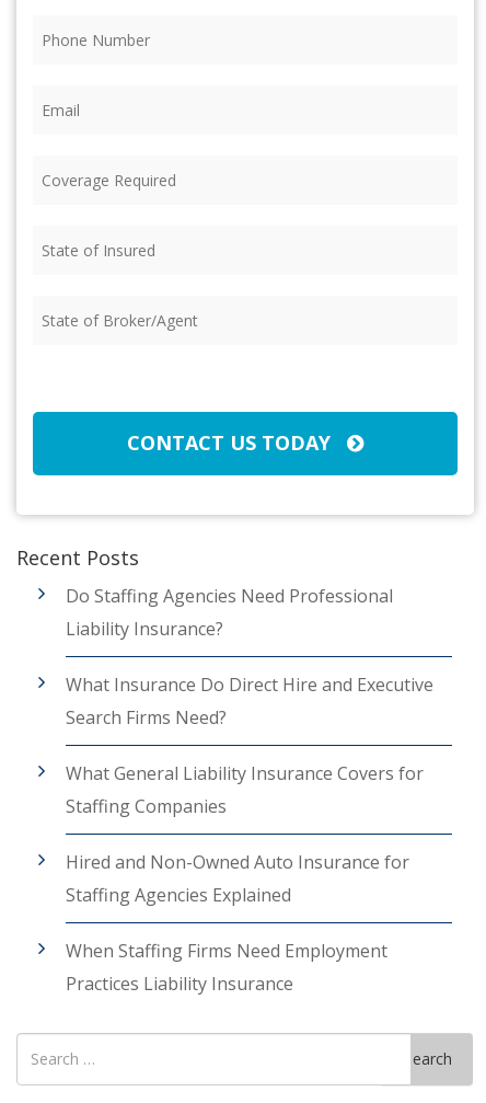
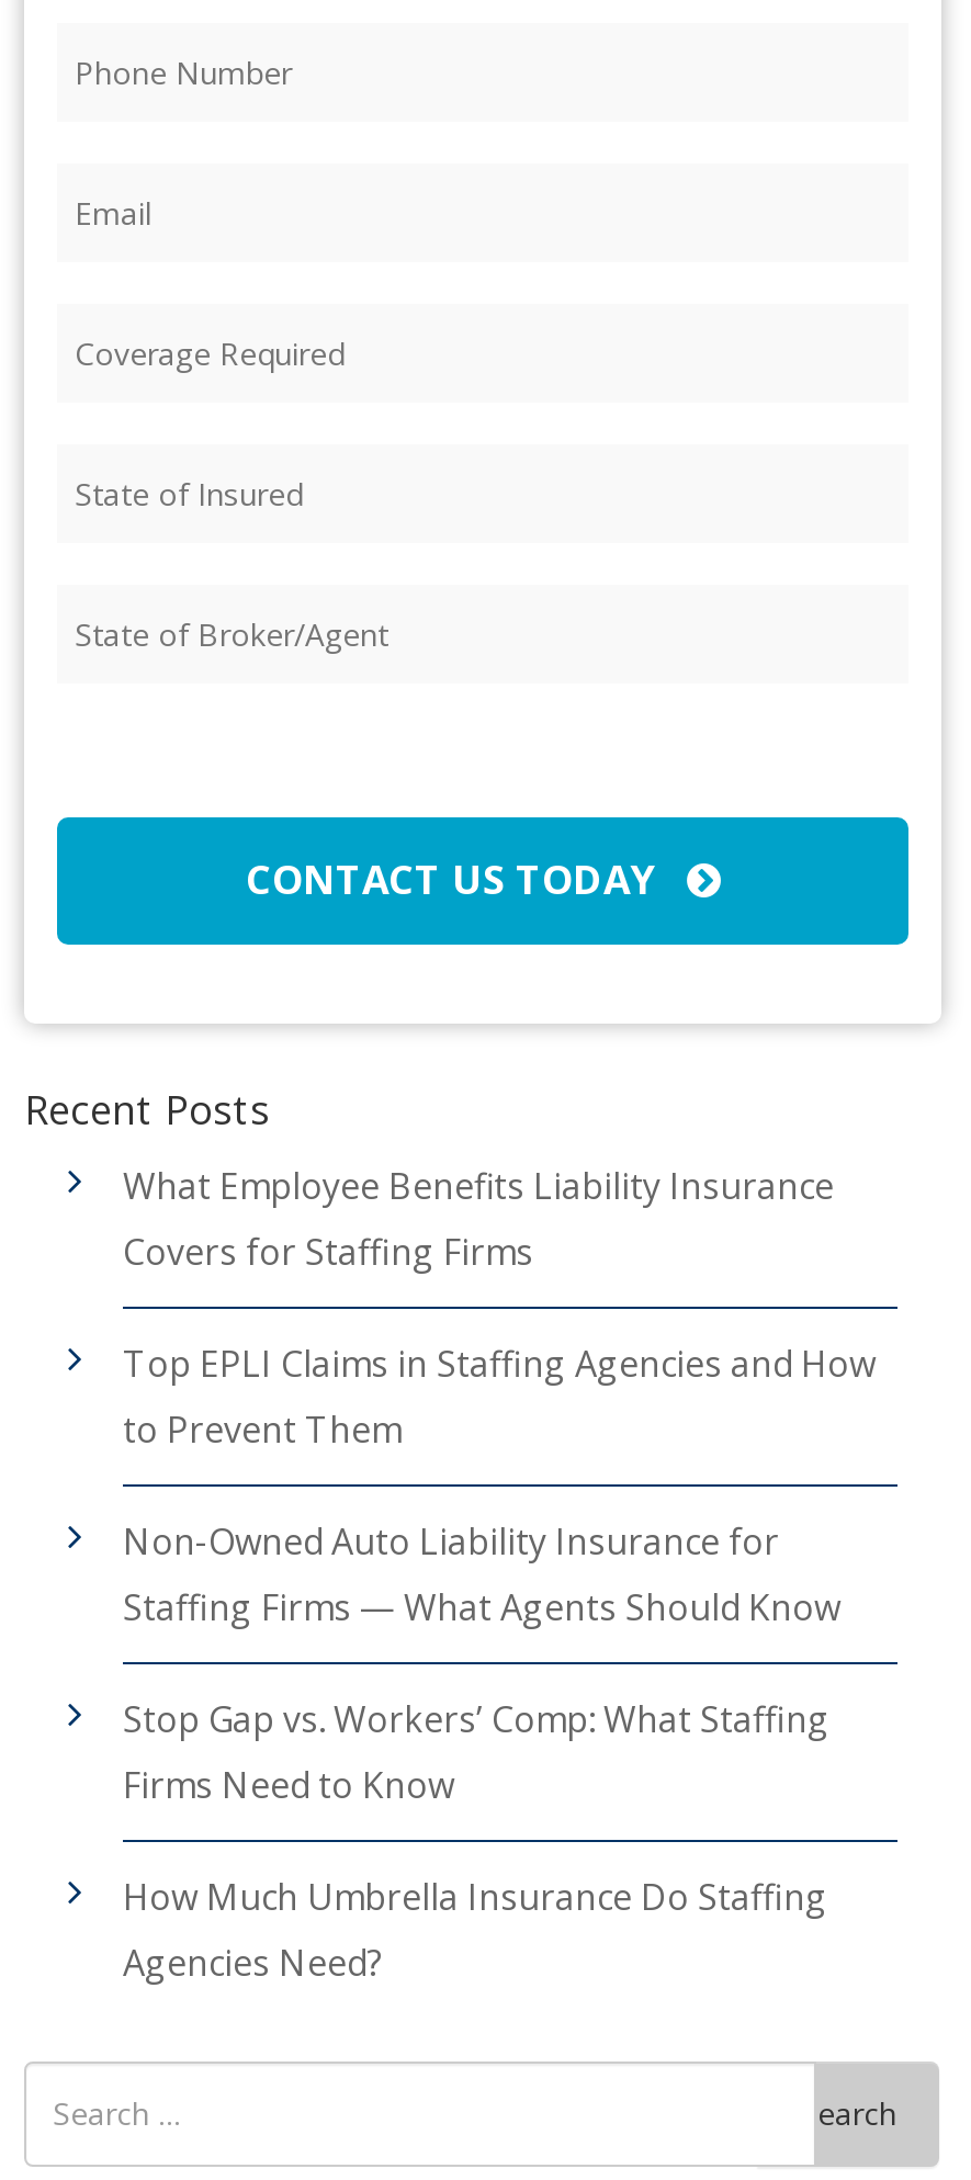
- Do Staffing Agencies Need Professional
- Liability Insurance?
+ What Employee Benefits Liability Insurance
+ Covers for Staffing Firms

- What Insurance Do Direct Hire and Executive
- Search Firms Need?
+ Top EPLI Claims in Staffing Agencies and How
+ to Prevent Them

- What General Liability Insurance Covers for
- Staffing Companies
+ Non-Owned Auto Liability Insurance for
+ Staffing Firms — What Agents Should Know

- Hired and Non-Owned Auto Insurance for
- Staffing Agencies Explained
+ Stop Gap vs. Workers’ Comp: What Staffing
+ Firms Need to Know

- When Staffing Firms Need Employment
- Practices Liability Insurance
+ How Much Umbrella Insurance Do Staffing
+ Agencies Need?
